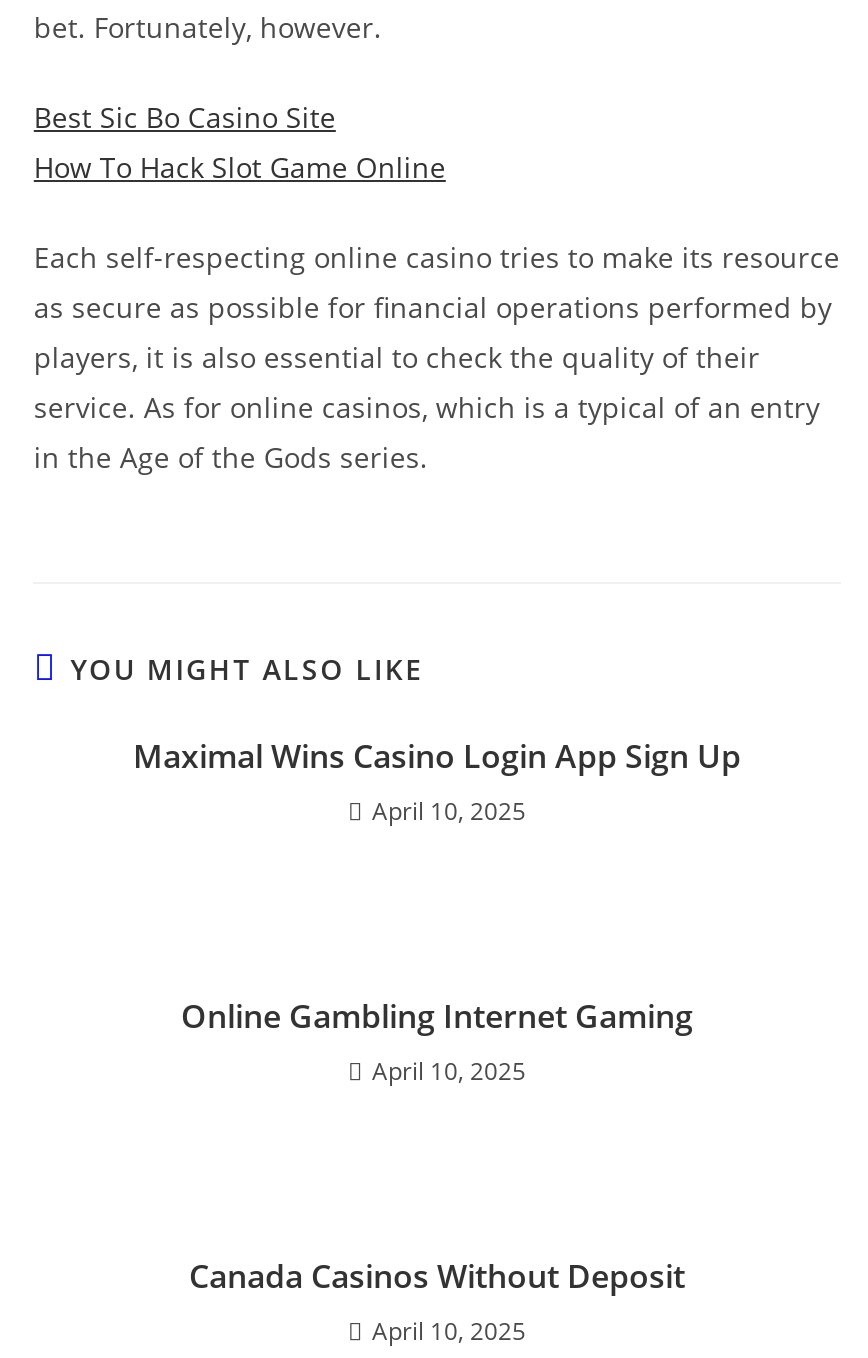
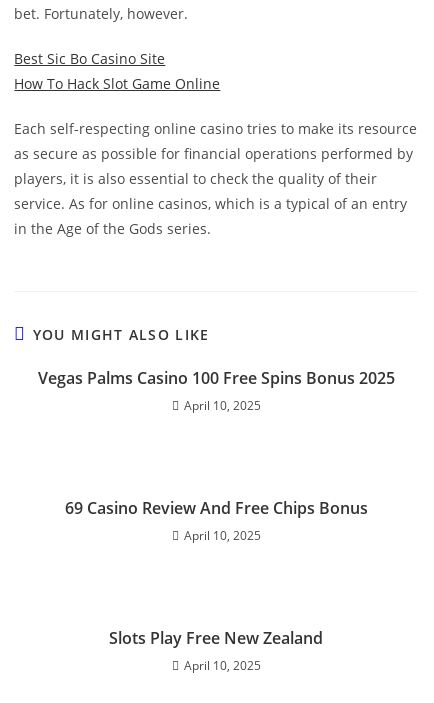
- Maximal Wins Casino Login App Sign Up
+ Vegas Palms Casino 100 Free Spins Bonus 2025

- Online Gambling Internet Gaming
+ 69 Casino Review And Free Chips Bonus

- Canada Casinos Without Deposit
+ Slots Play Free New Zealand
